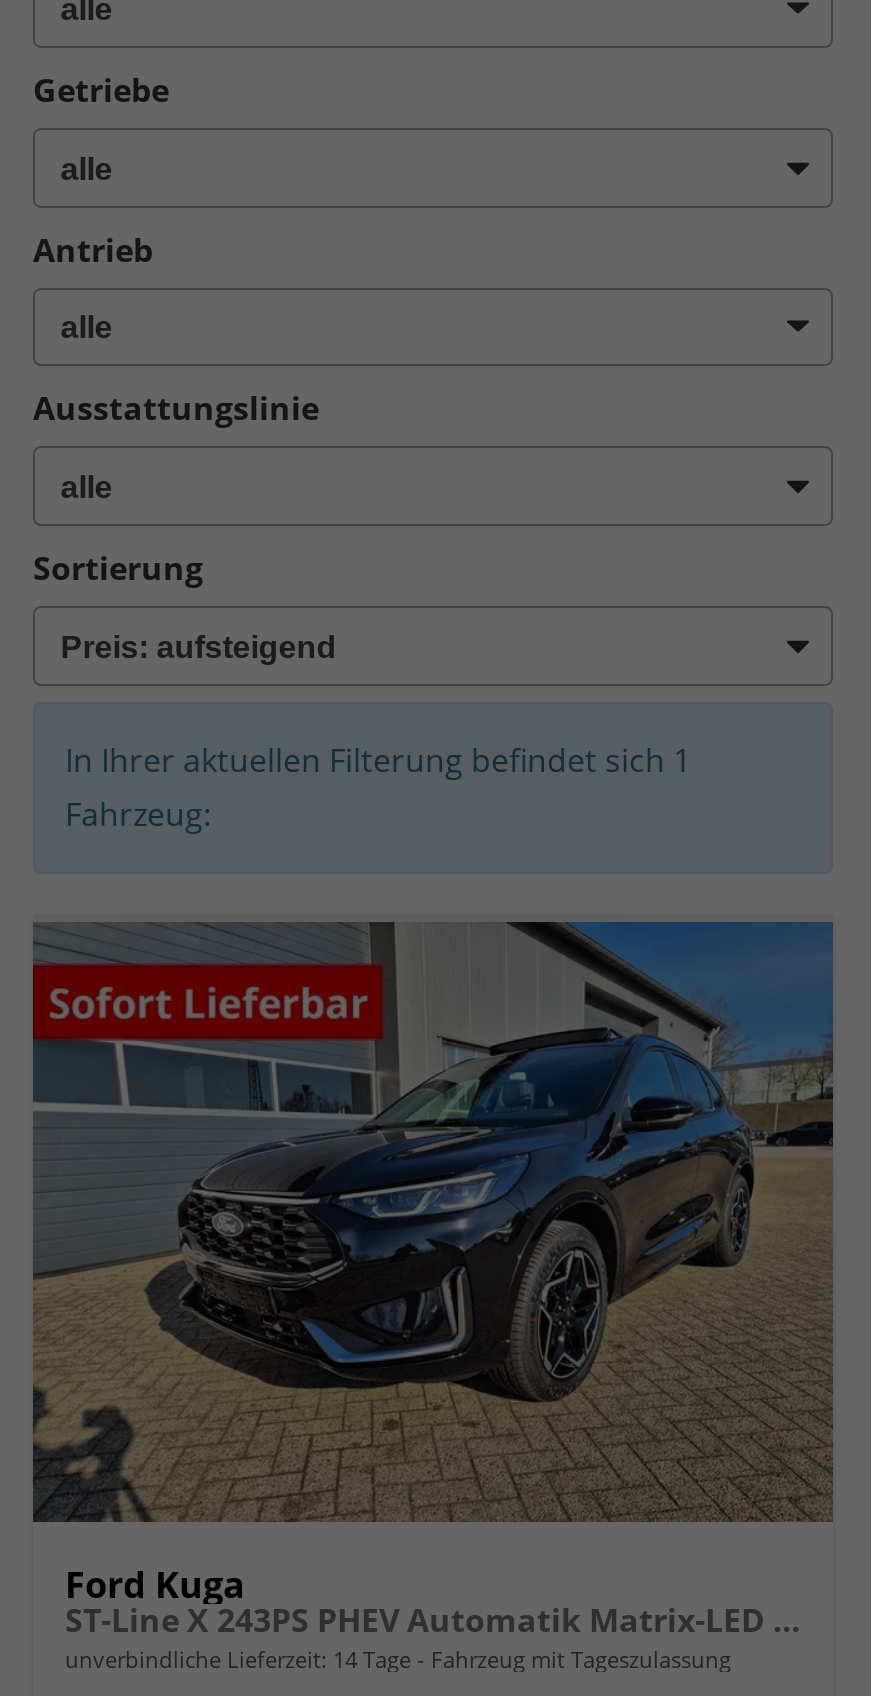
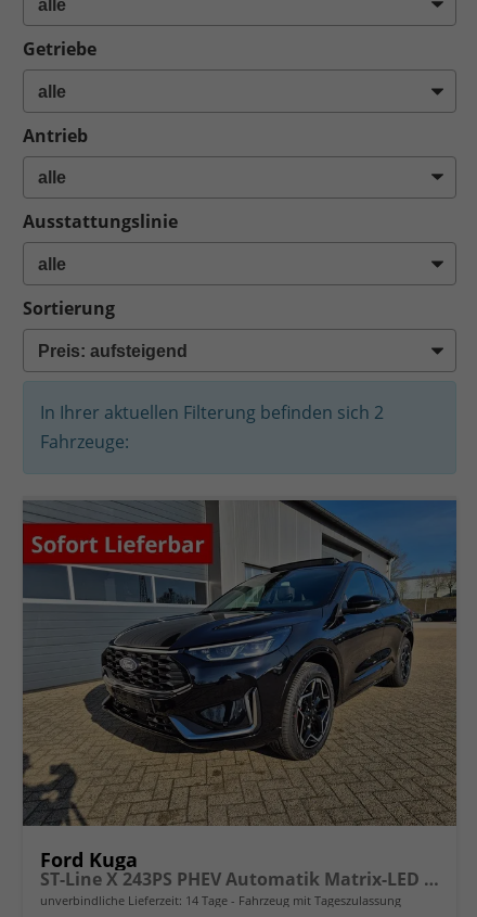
- In Ihrer aktuellen Filterung befindet sich 1
- Fahrzeug:
+ In Ihrer aktuellen Filterung befinden sich 2
+ Fahrzeuge:
